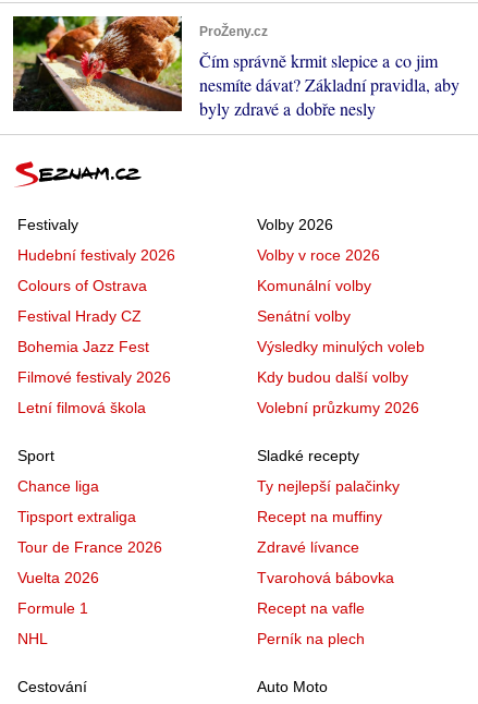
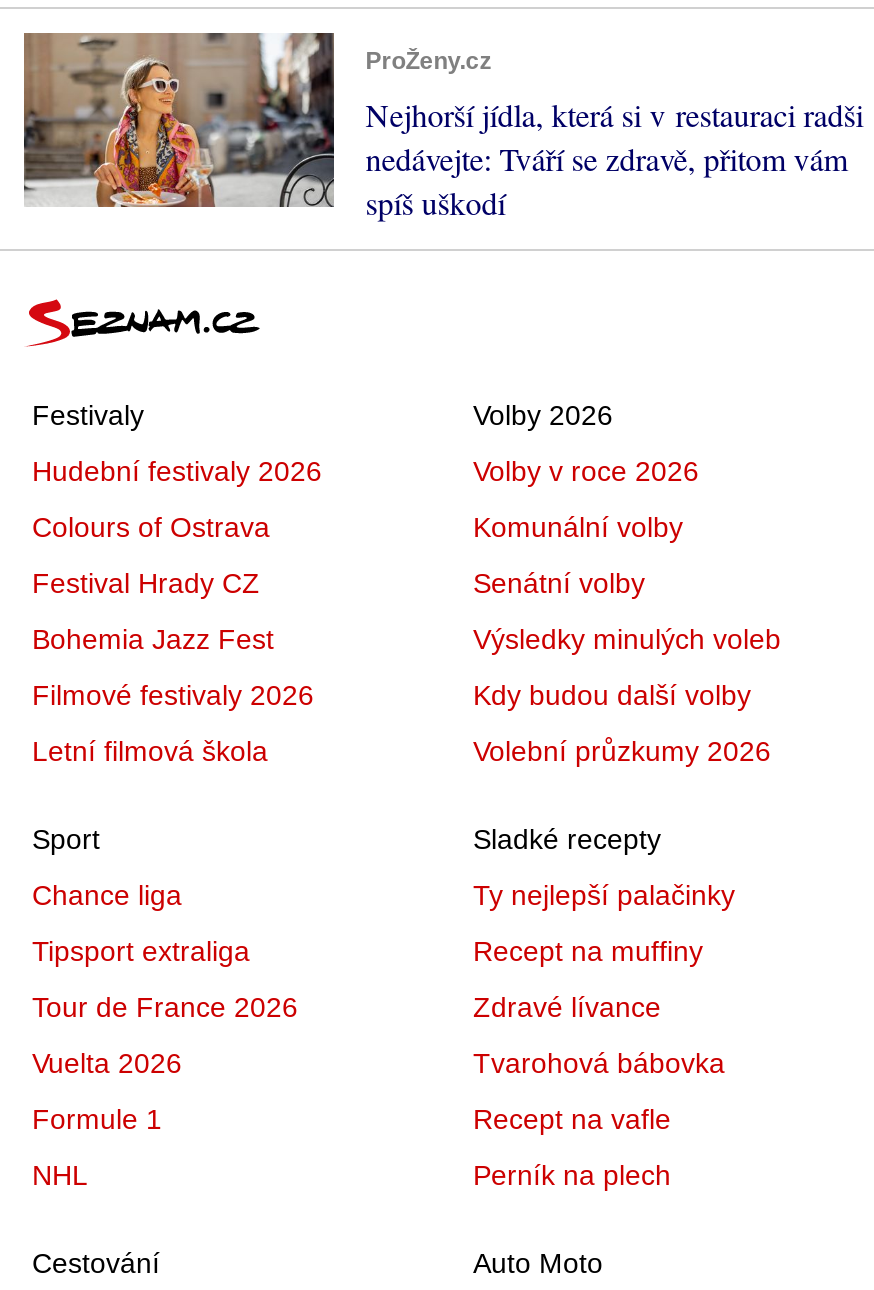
- [image]
- Čím správně krmit slepice a co jim
- nesmíte dávat? Základní pravidla, aby
- byly zdravé a dobře nesly
+ [image]
+ Nejhorší jídla, která si v restauraci radši
+ nedávejte: Tváří se zdravě, přitom vám
+ spíš uškodí
